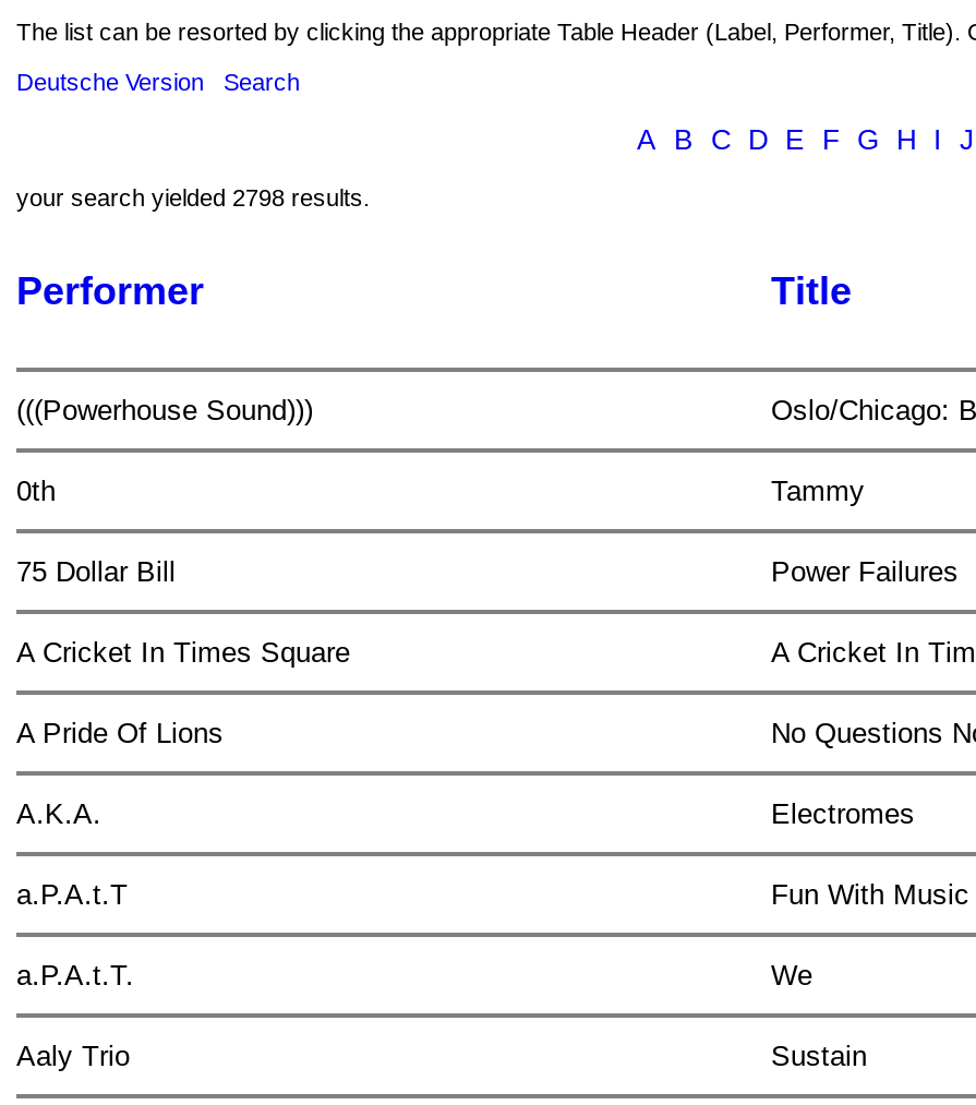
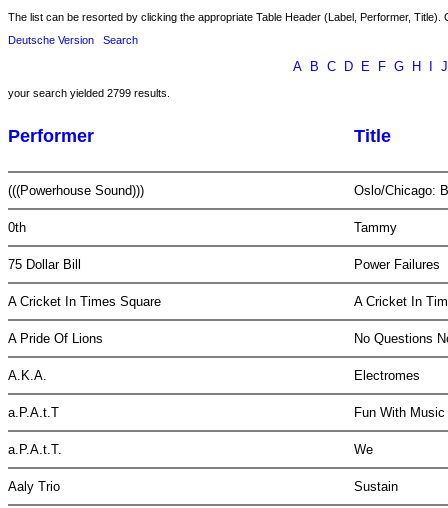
- your search yielded 2798 results.
+ your search yielded 2799 results.
